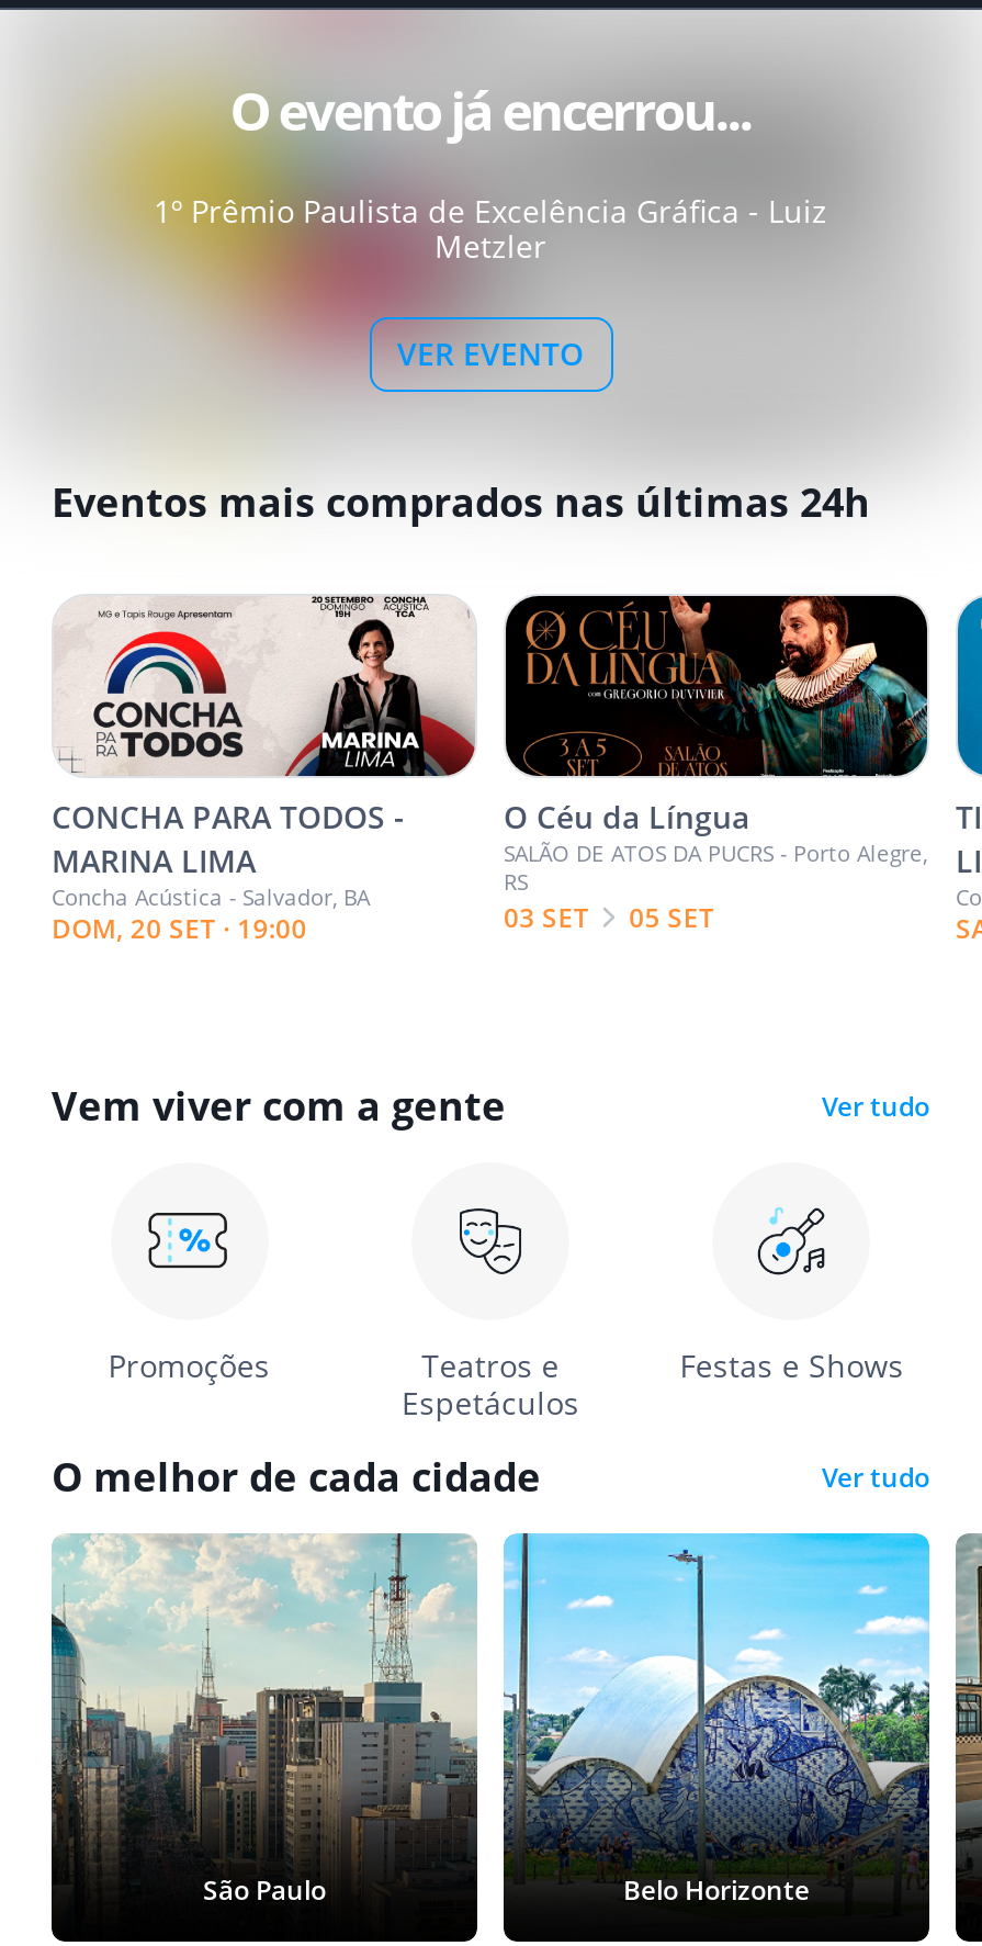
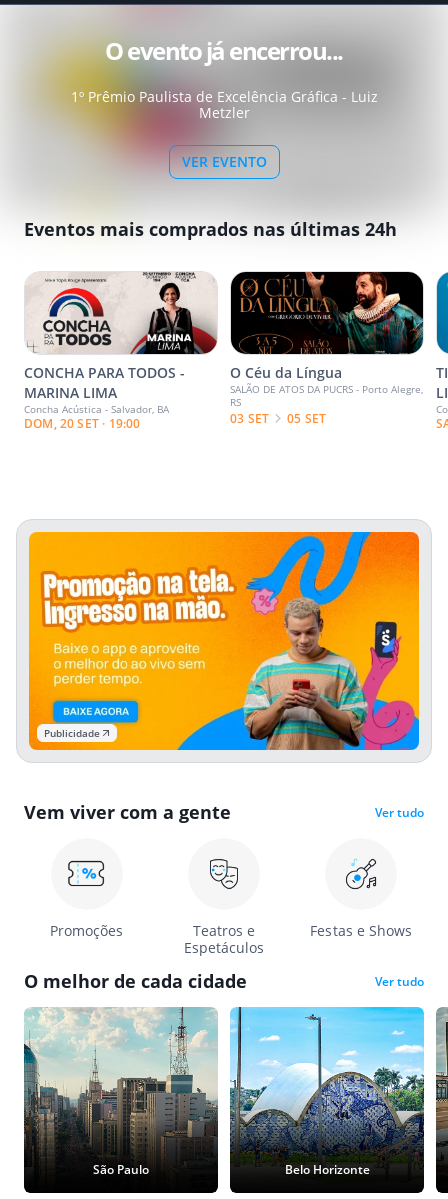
+ [image]
+ Publicidade
